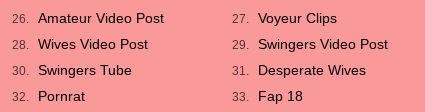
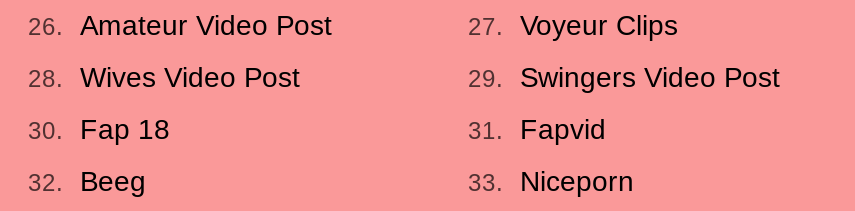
- Swingers Tube
+ Fap 18

- Desperate Wives
+ Fapvid

- Pornrat
+ Beeg

- Fap 18
+ Niceporn
